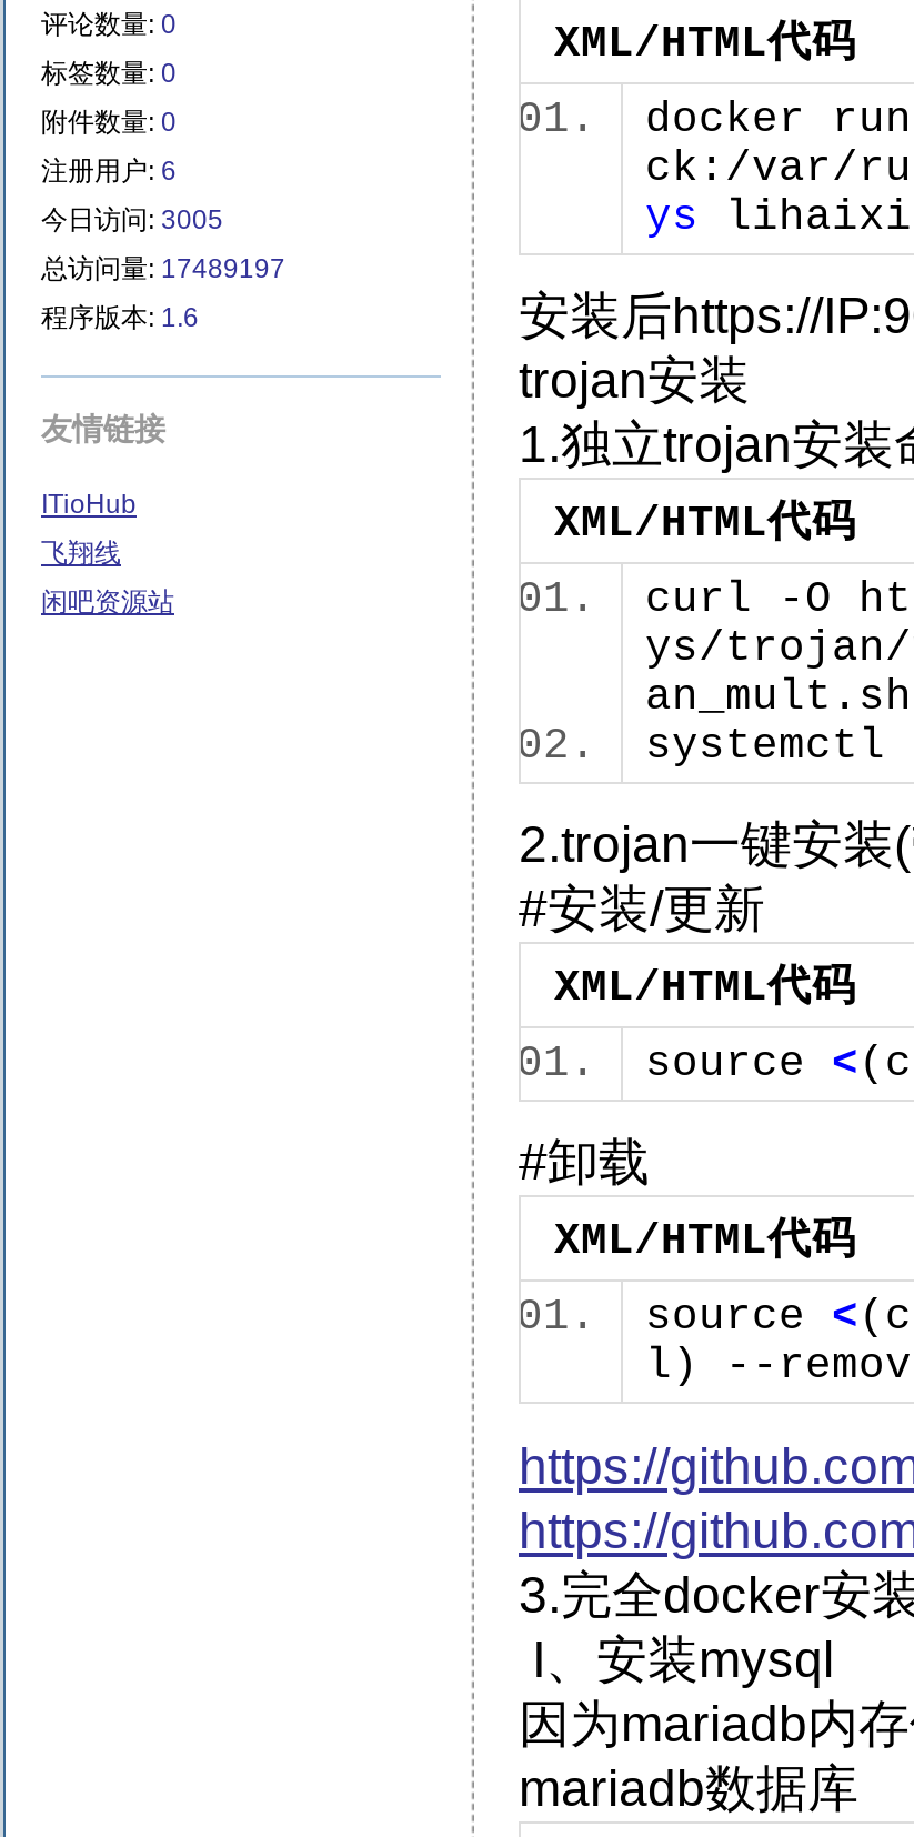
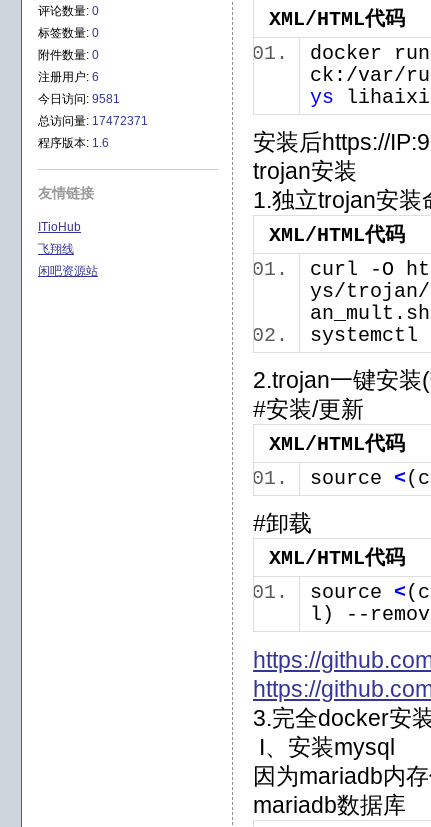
- 今日访问: 3005
+ 今日访问: 9581

- 总访问量: 17489197
+ 总访问量: 17472371
